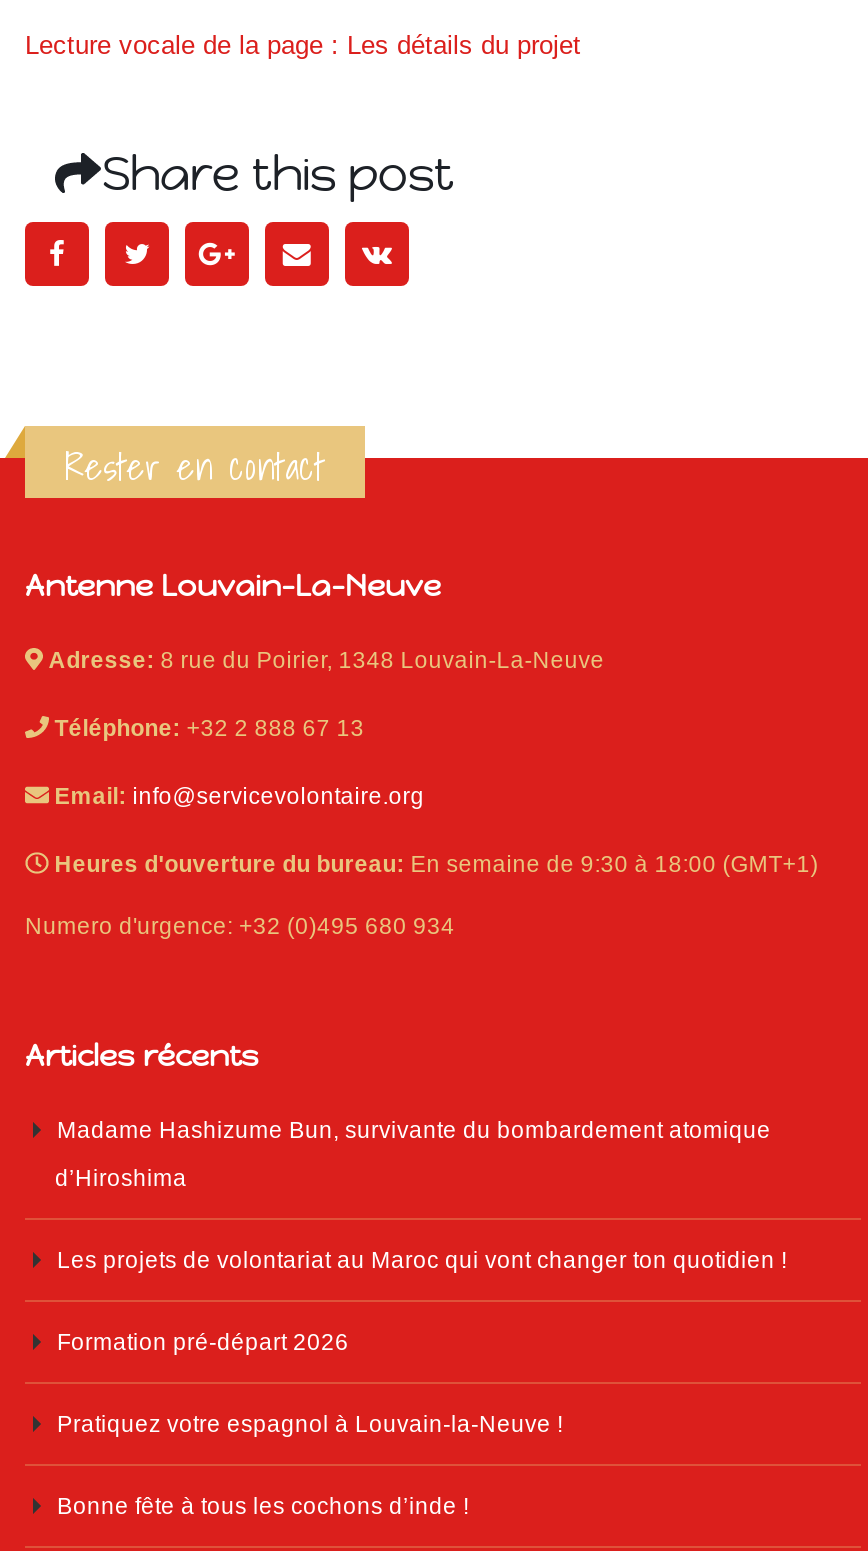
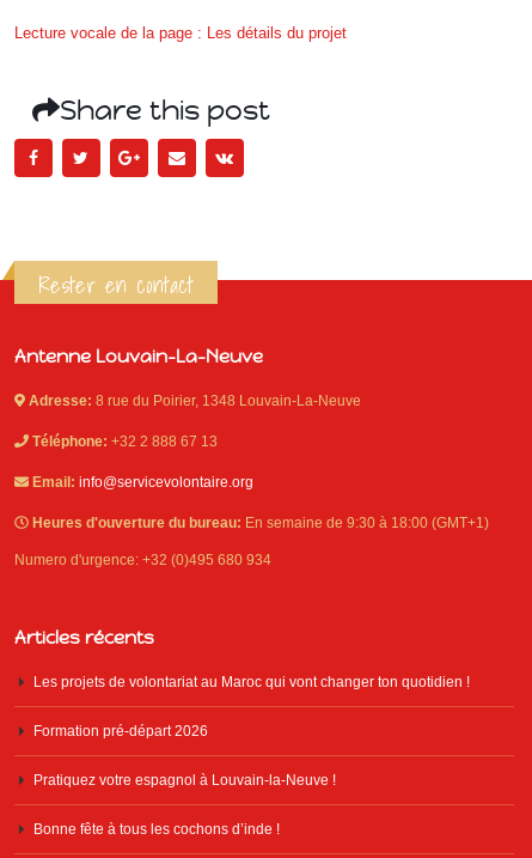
- Madame Hashizume Bun, survivante du bombardement atomique
- d’Hiroshima
